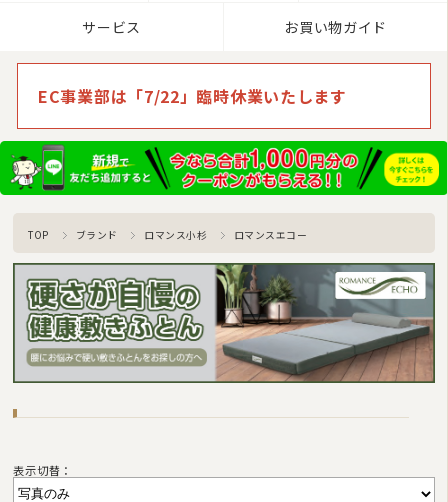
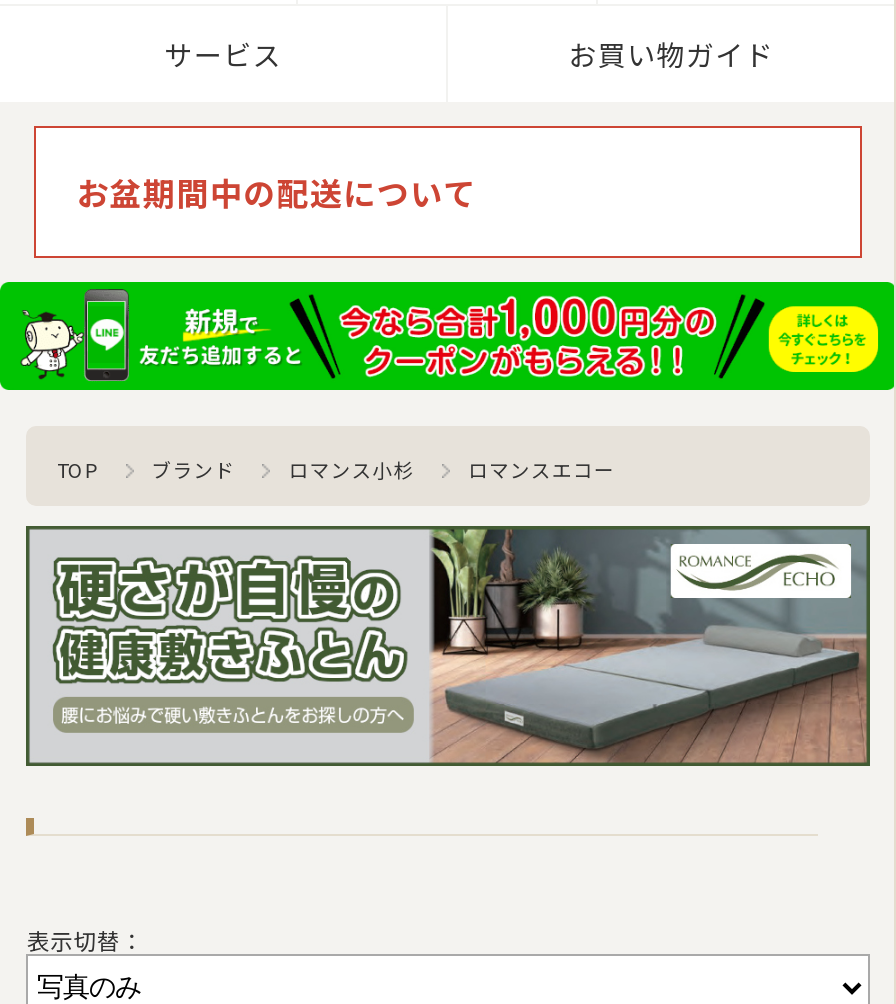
- EC事業部は「7/22」臨時休業いたします
+ お盆期間中の配送について
